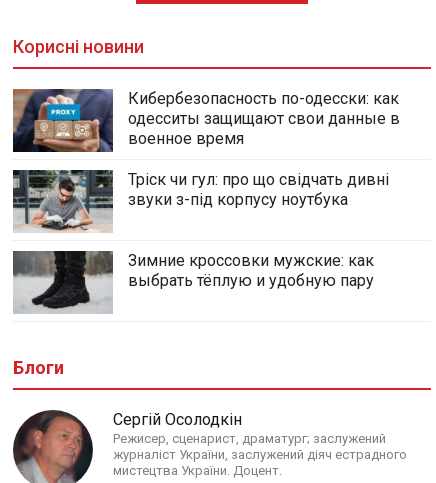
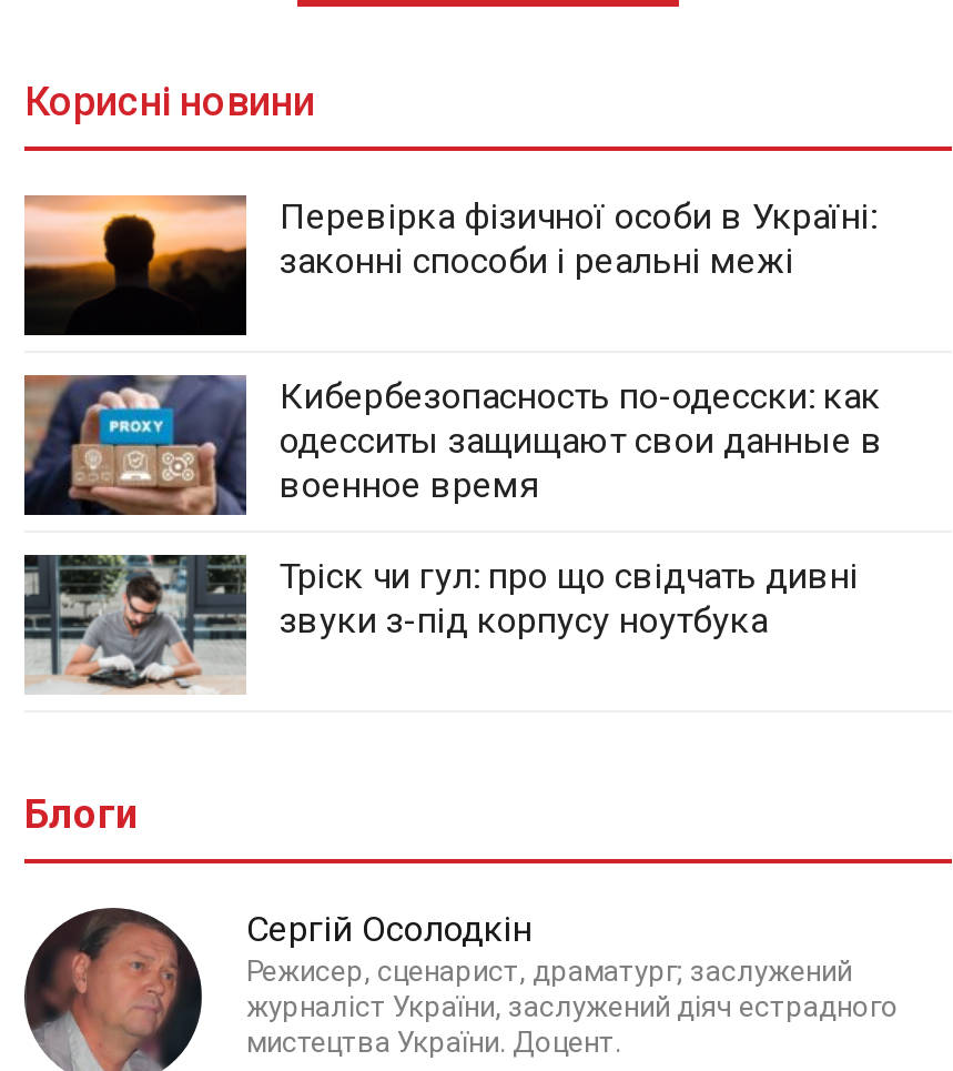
+ [image]
+ Перевірка фізичної особи в Україні:
+ законні способи і реальні межі

moved down: [image] | Кибербезопасность по-одесски: как | одесситы защищают свои данные в | военное время | Тріск чи гул: про що свідчать дивні | звуки з-під корпусу ноутбука

- [image]
- Зимние кроссовки мужские: как
- выбрать тёплую и удобную пару
